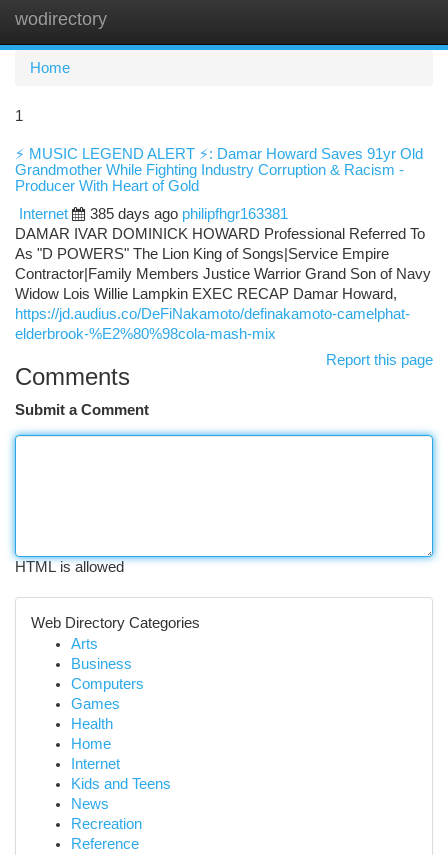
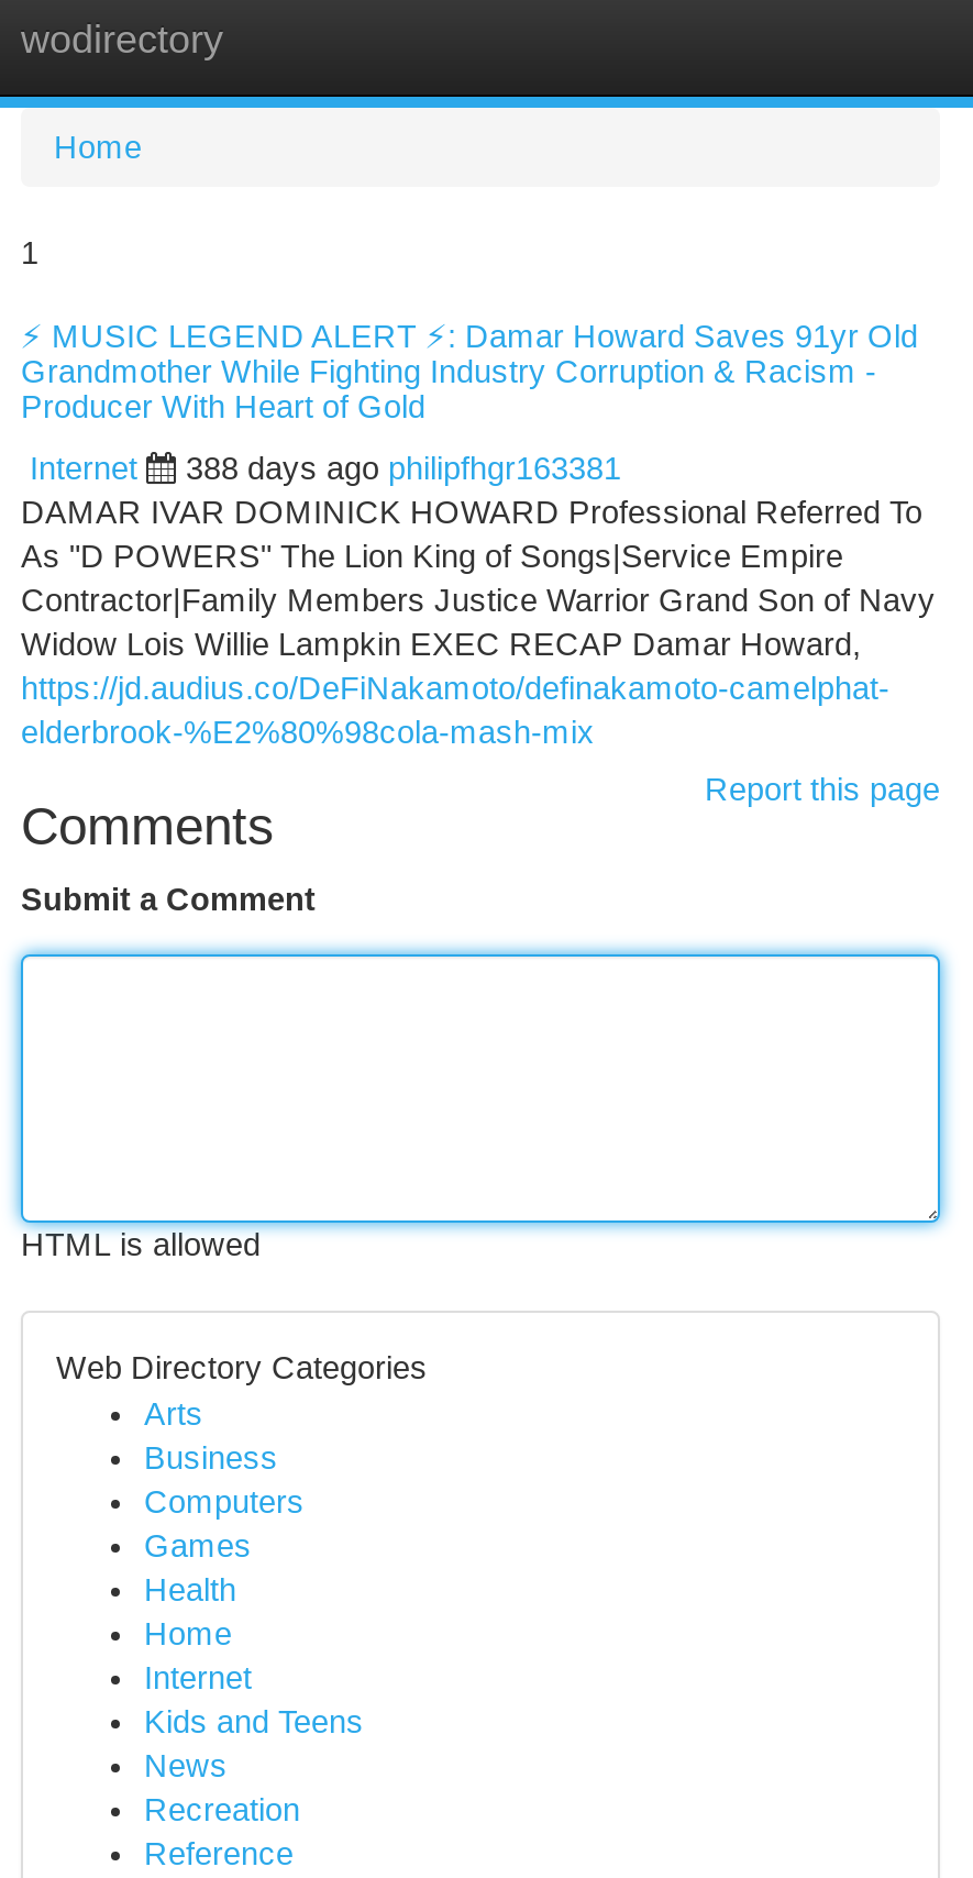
- 385 days ago philipfhgr163381
+ 388 days ago philipfhgr163381
